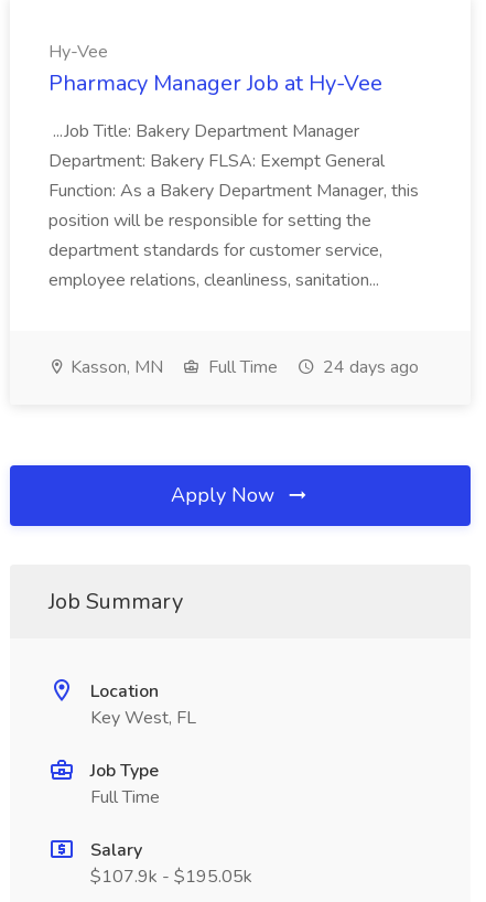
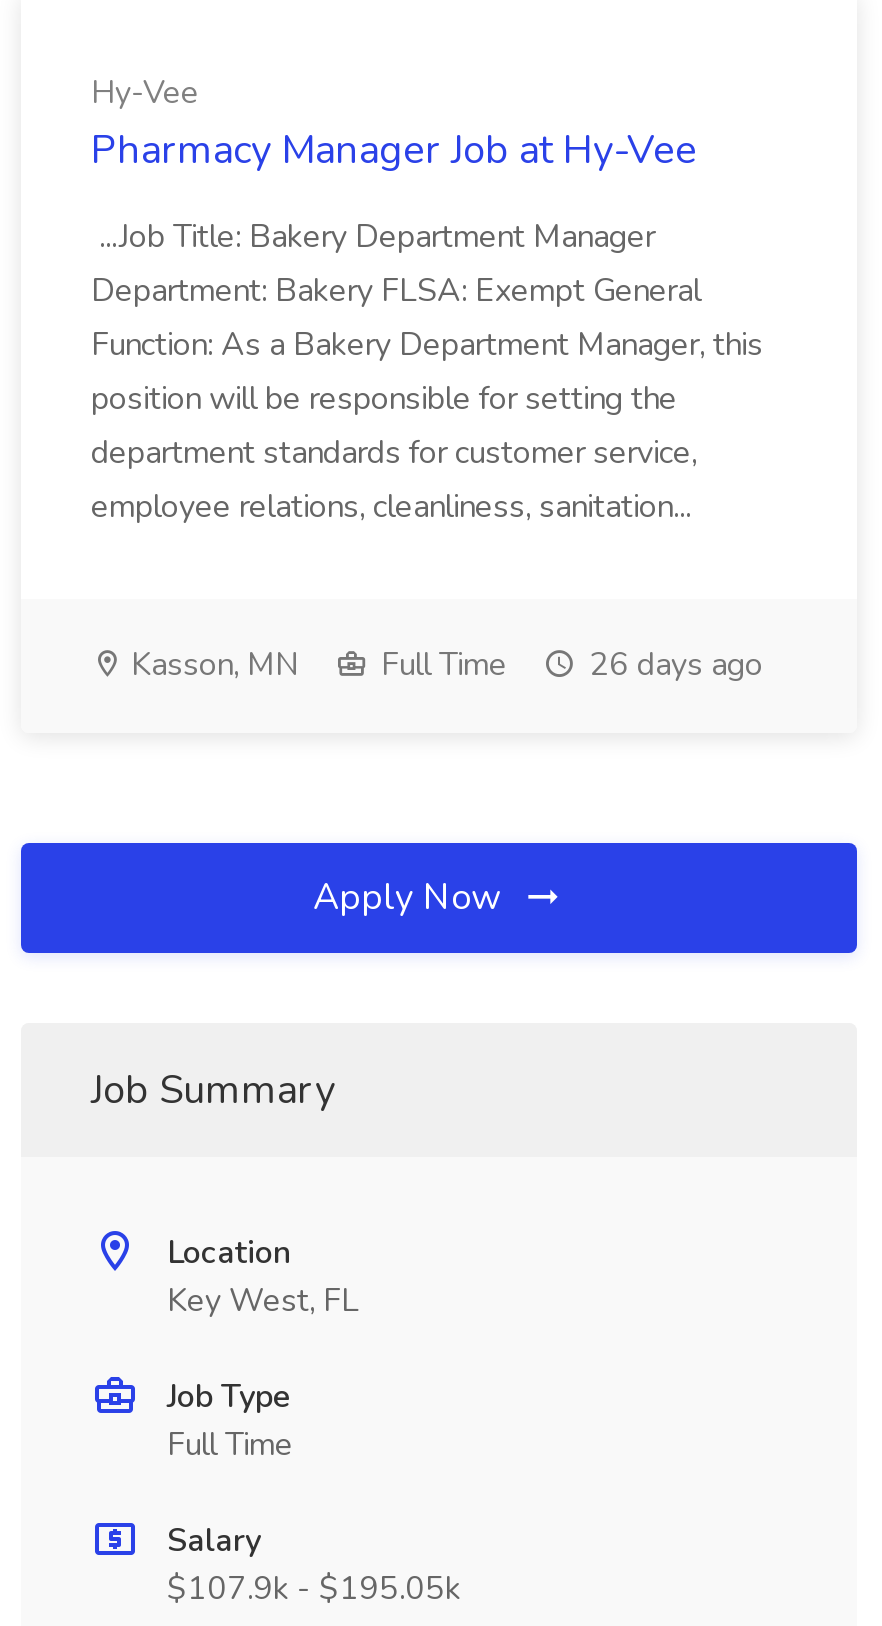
- Kasson, MN Full Time 24 days ago
+ Kasson, MN Full Time 26 days ago
